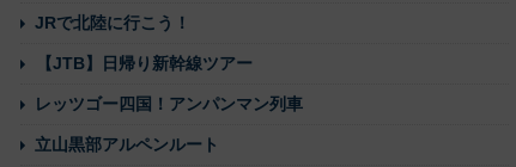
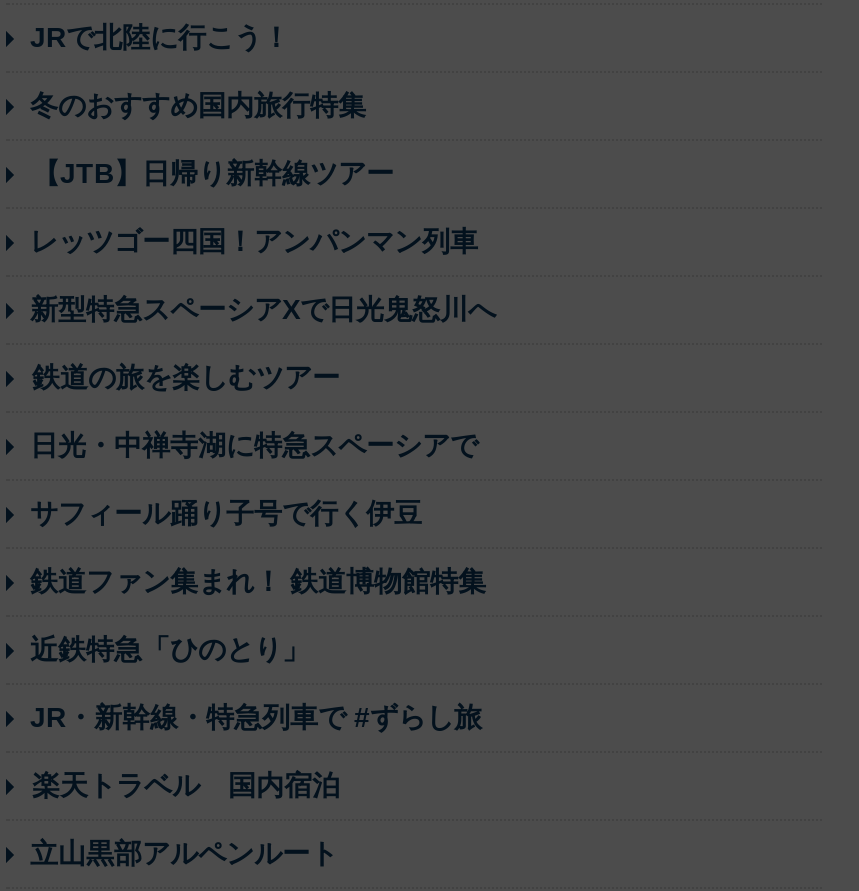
+ 冬のおすすめ国内旅行特集

+ 新型特急スペーシアXで日光鬼怒川へ
+ 鉄道の旅を楽しむツアー
+ 日光・中禅寺湖に特急スペーシアで
+ サフィール踊り子号で行く伊豆
+ 鉄道ファン集まれ！ 鉄道博物館特集
+ 近鉄特急「ひのとり」
+ JR・新幹線・特急列車で #ずらし旅
+ 楽天トラベル 国内宿泊
